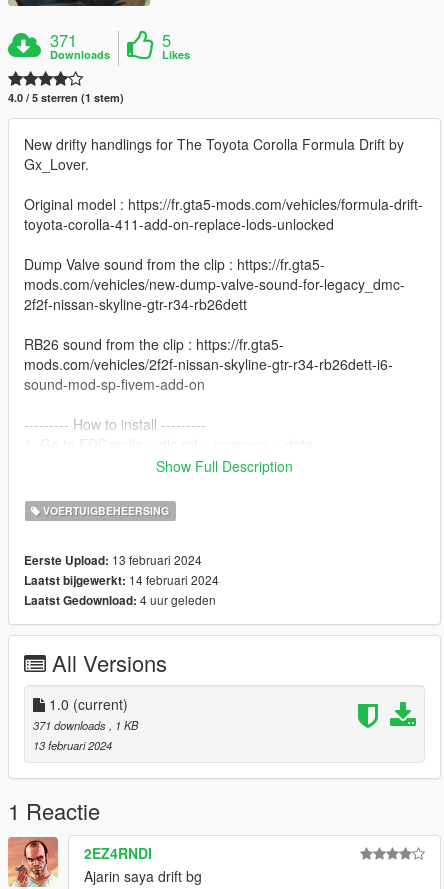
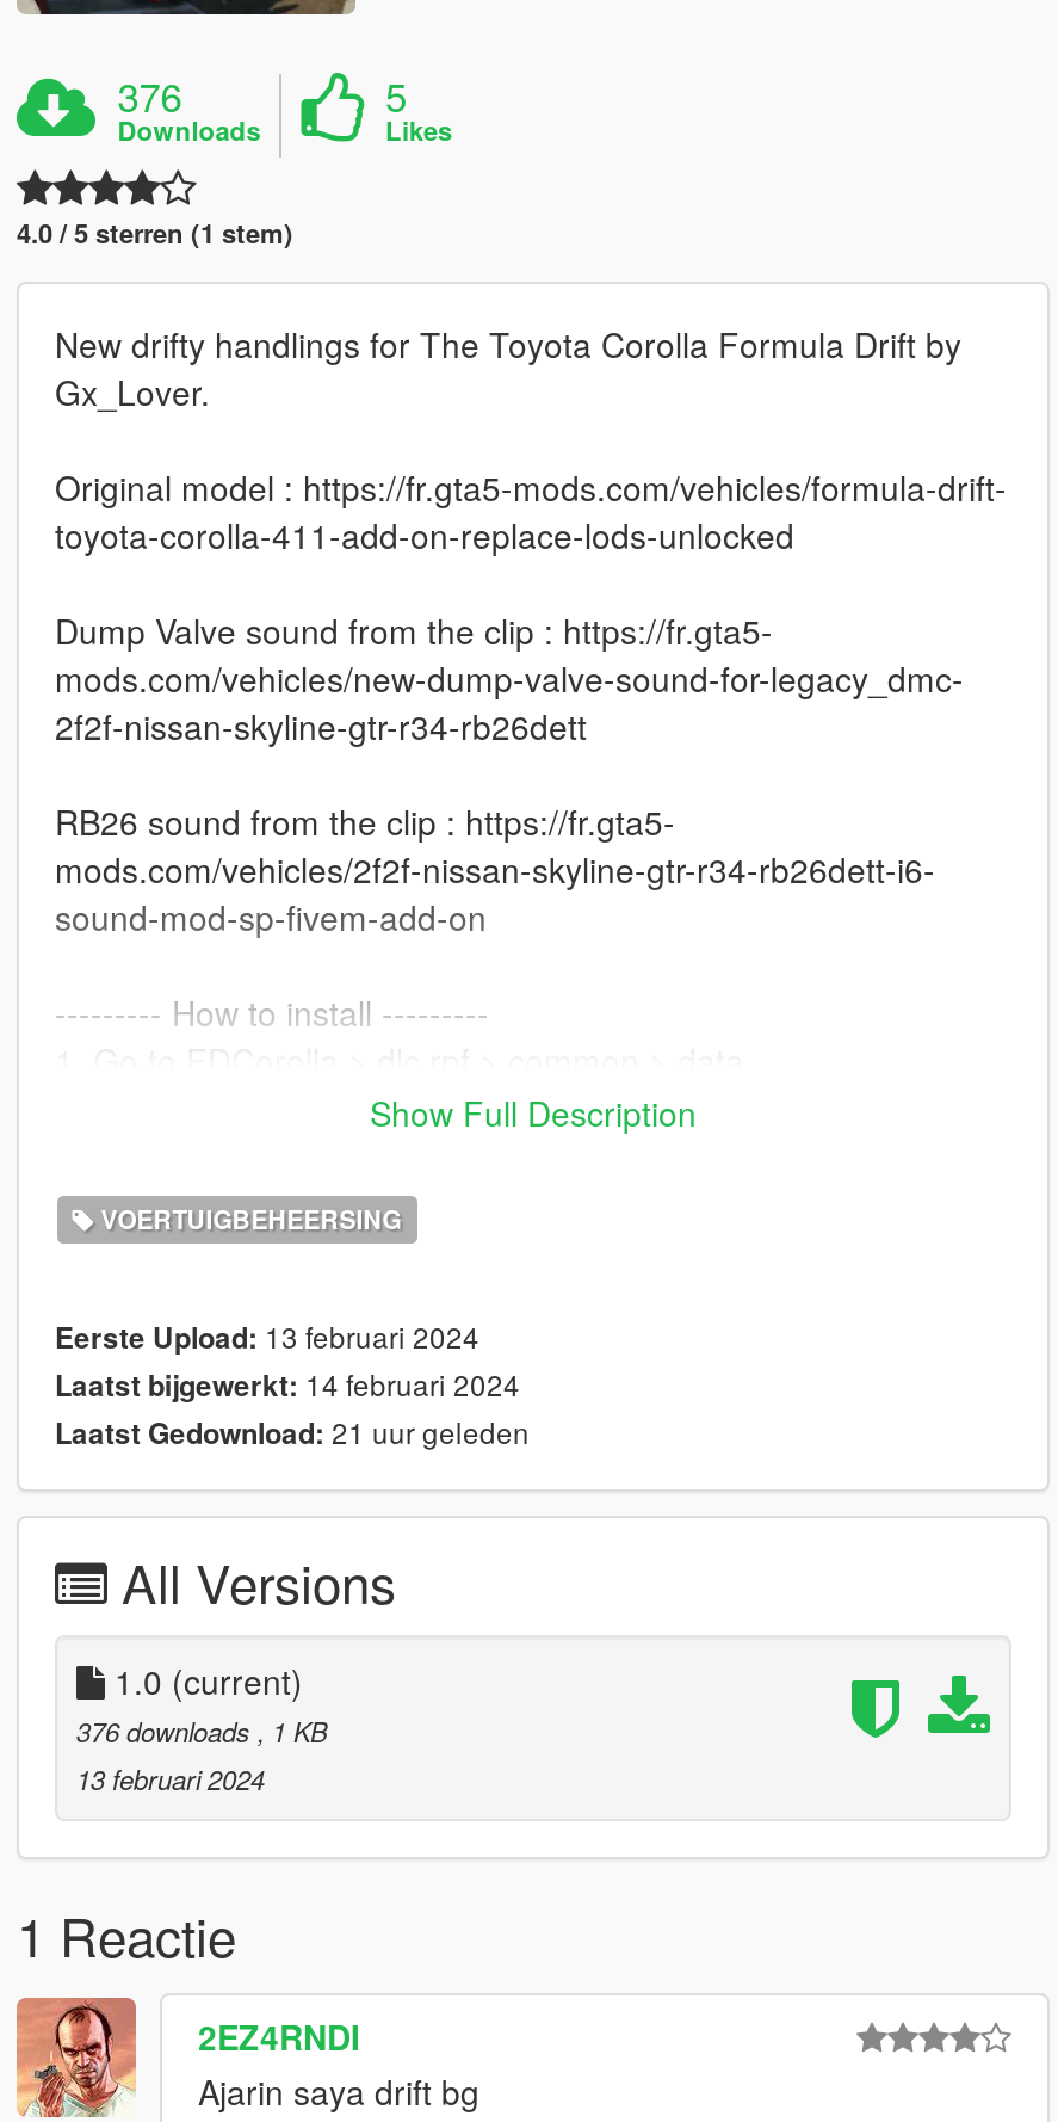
- 371
+ 376

- Laatst Gedownload: 4 uur geleden
+ Laatst Gedownload: 21 uur geleden

- 371 downloads, 1 KB
+ 376 downloads, 1 KB
